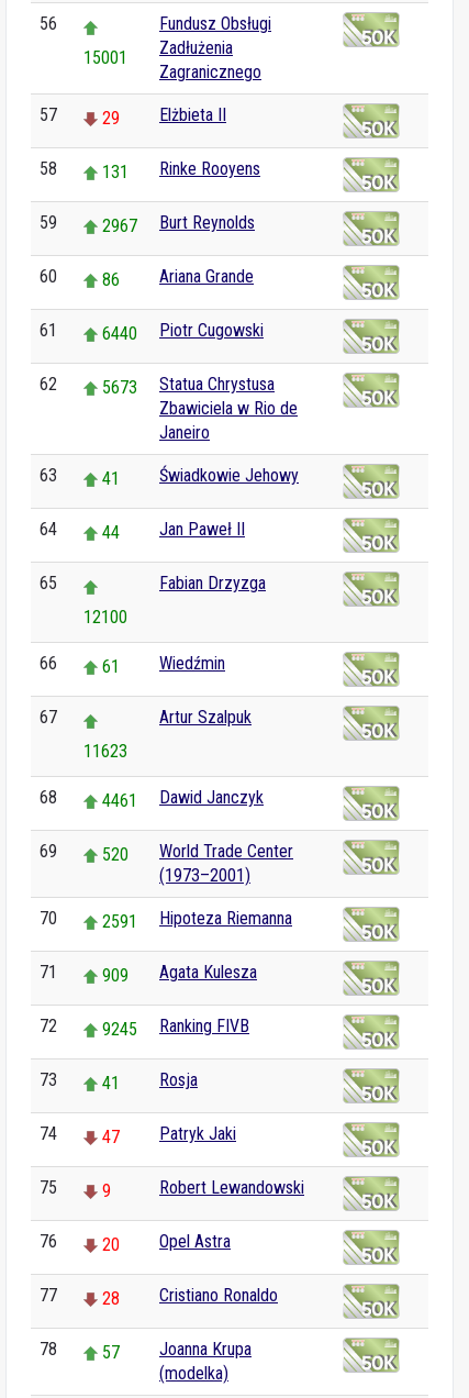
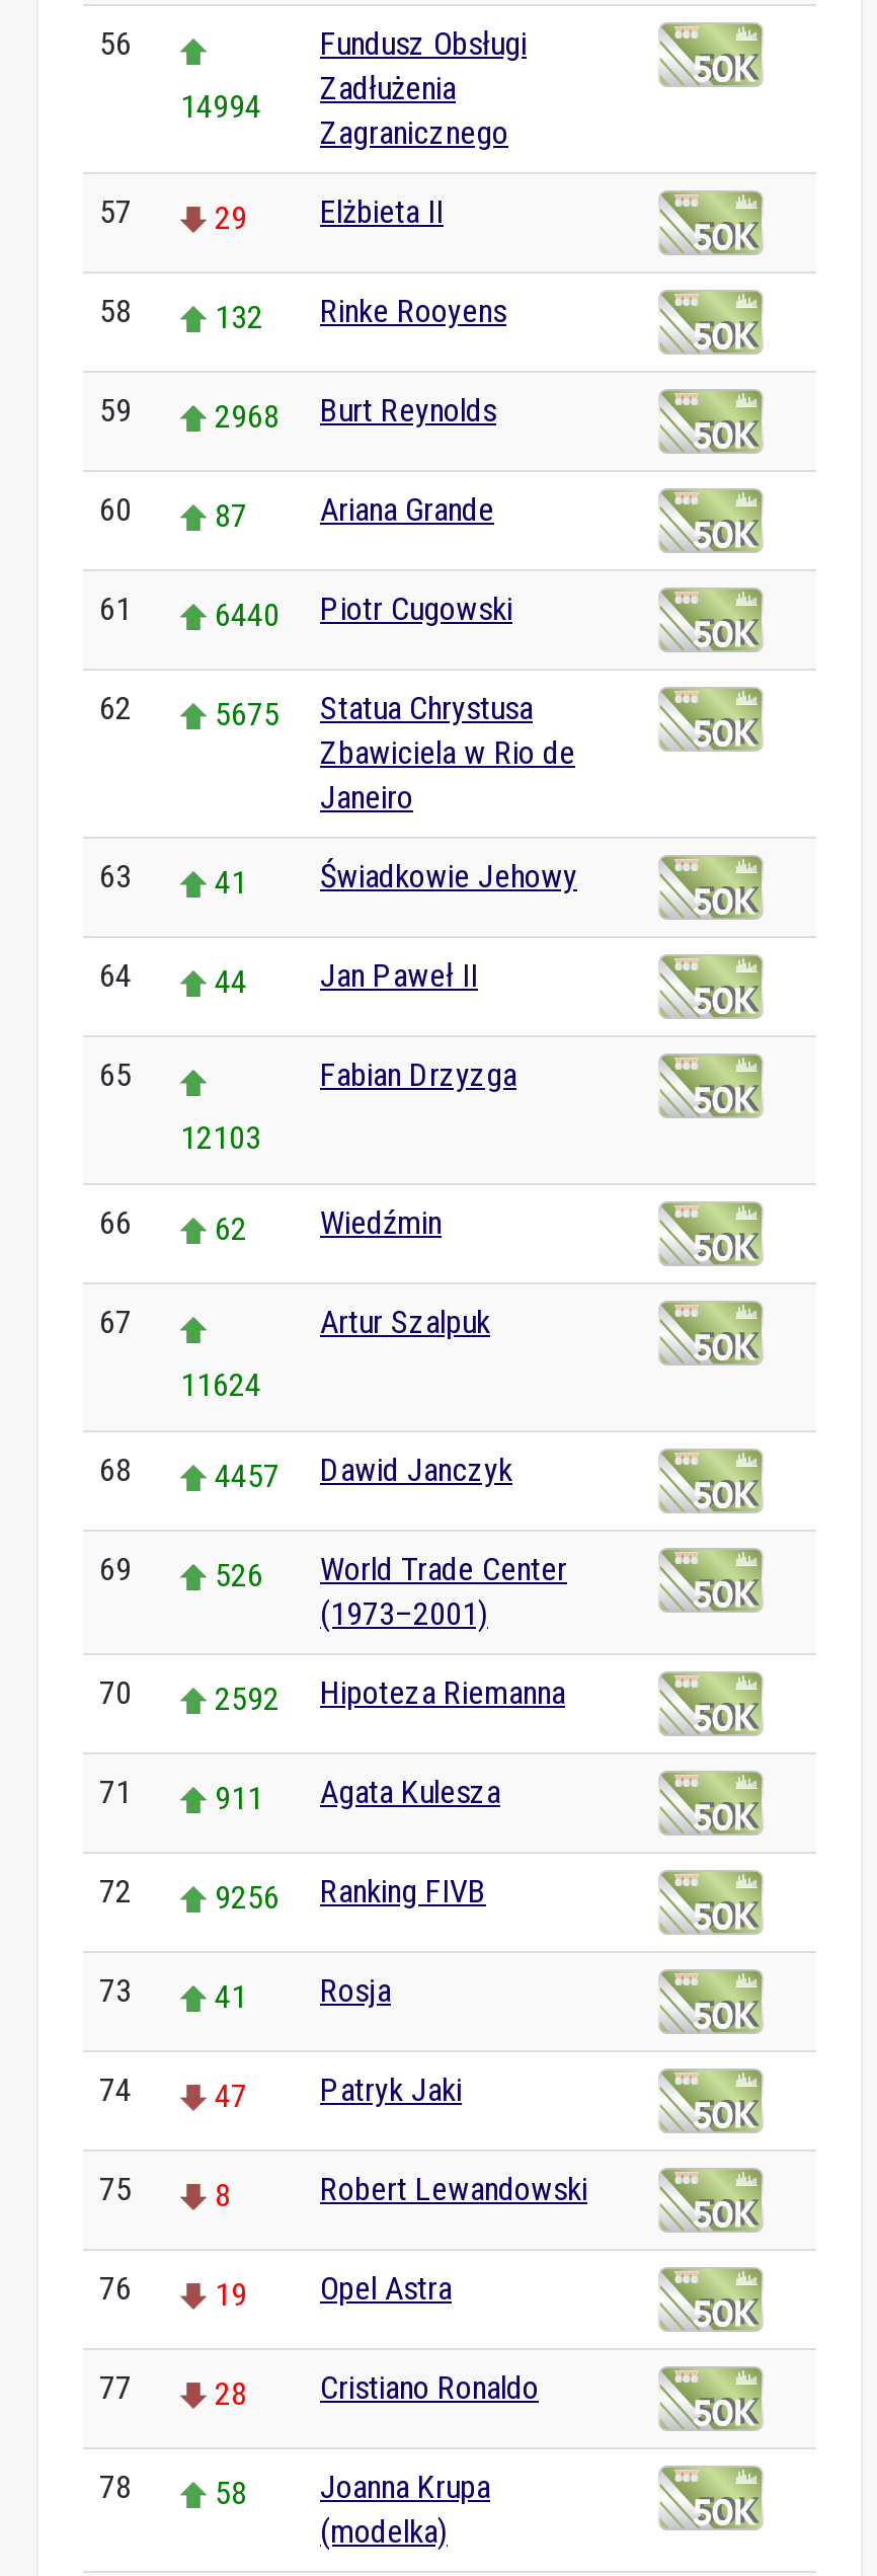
- 15001 Zadłużenia
+ 14994 Zadłużenia

- 58 131 Rinke Rooyens
+ 58 132 Rinke Rooyens

- 59 2967 Burt Reynolds
+ 59 2968 Burt Reynolds

- 60 86 Ariana Grande
+ 60 87 Ariana Grande

- 62 5673 Statua Chrystusa
+ 62 5675 Statua Chrystusa

- 12100
+ 12103

- 66 61 Wiedźmin
+ 66 62 Wiedźmin

- 11623
+ 11624

- 68 4461 Dawid Janczyk
+ 68 4457 Dawid Janczyk

- 69 520 World Trade Center
+ 69 526 World Trade Center

- 70 2591 Hipoteza Riemanna
+ 70 2592 Hipoteza Riemanna

- 71 909 Agata Kulesza
+ 71 911 Agata Kulesza

- 72 9245 Ranking FIVB
+ 72 9256 Ranking FIVB

- 75 9
+ 75 8

- 76 20 Opel Astra
+ 76 19 Opel Astra

- 78 57 Joanna Krupa
+ 78 58 Joanna Krupa
